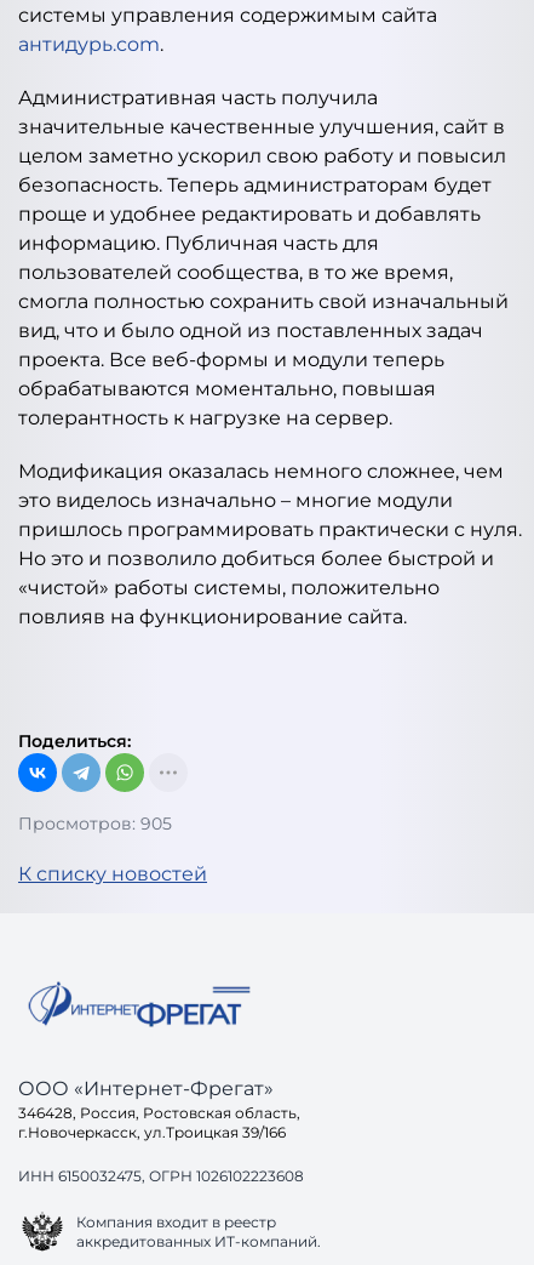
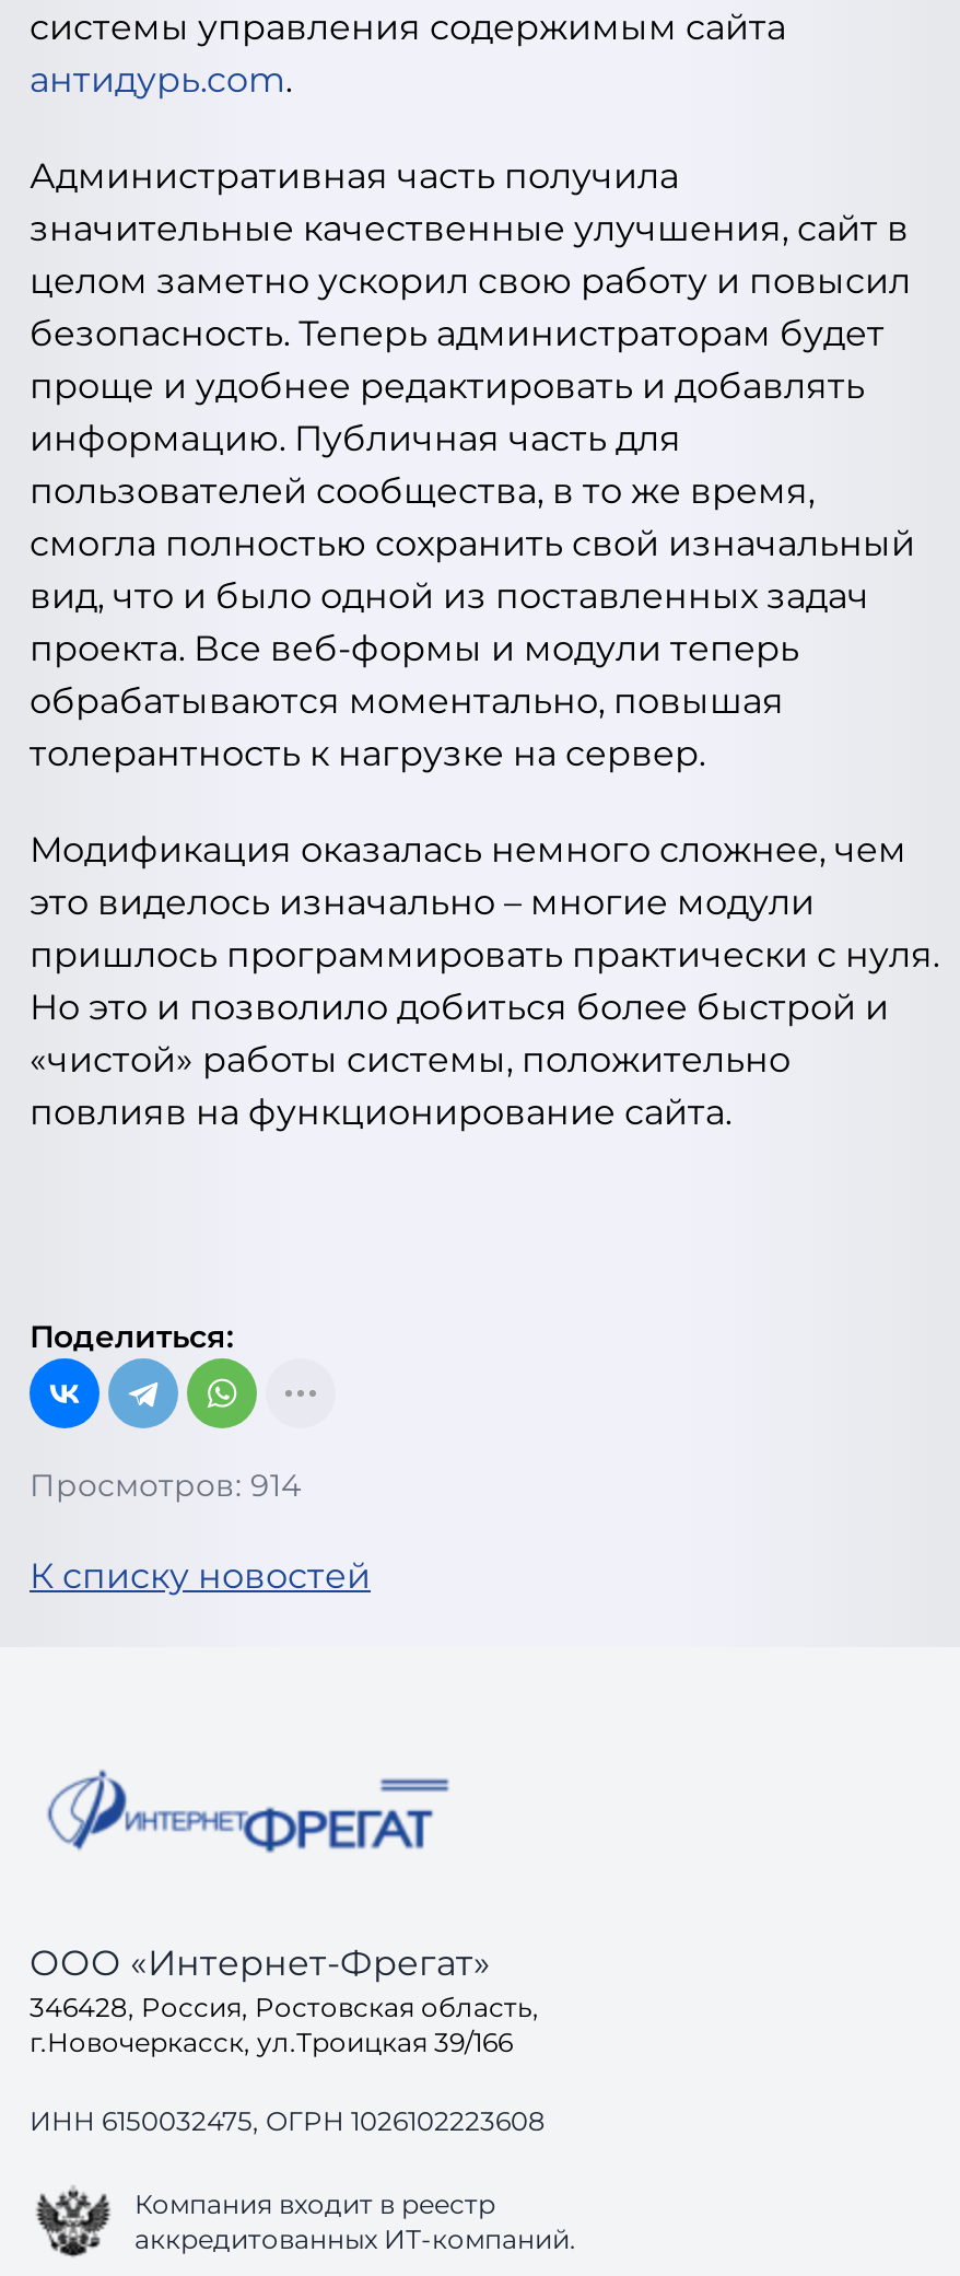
- Просмотров: 905
+ Просмотров: 914
